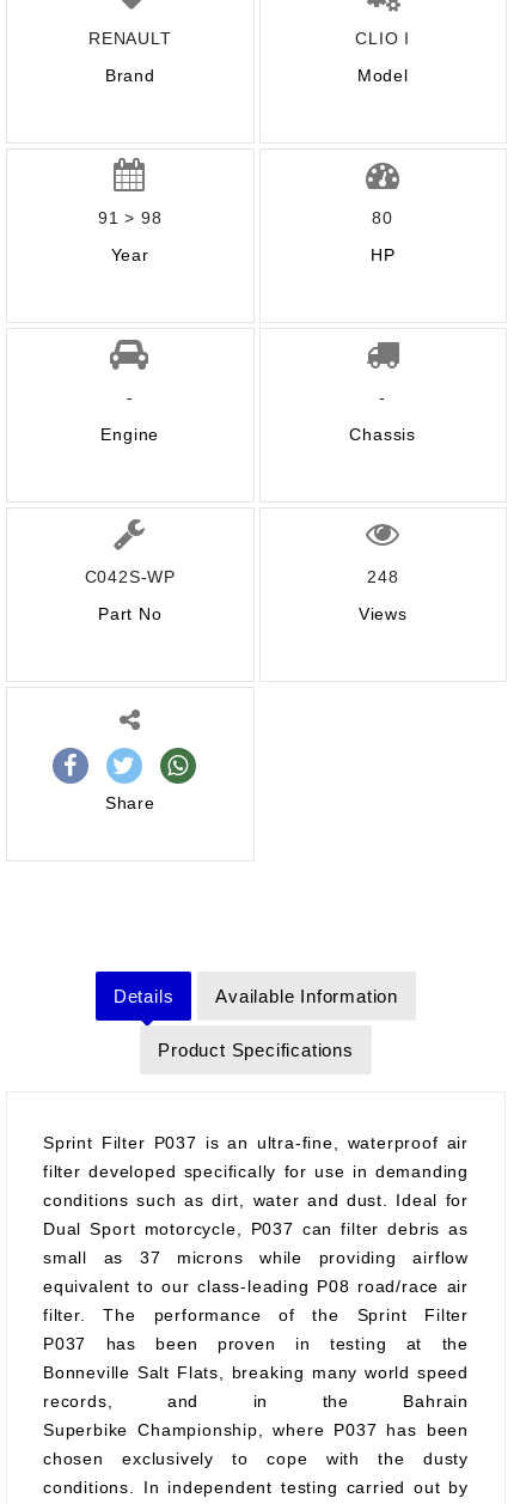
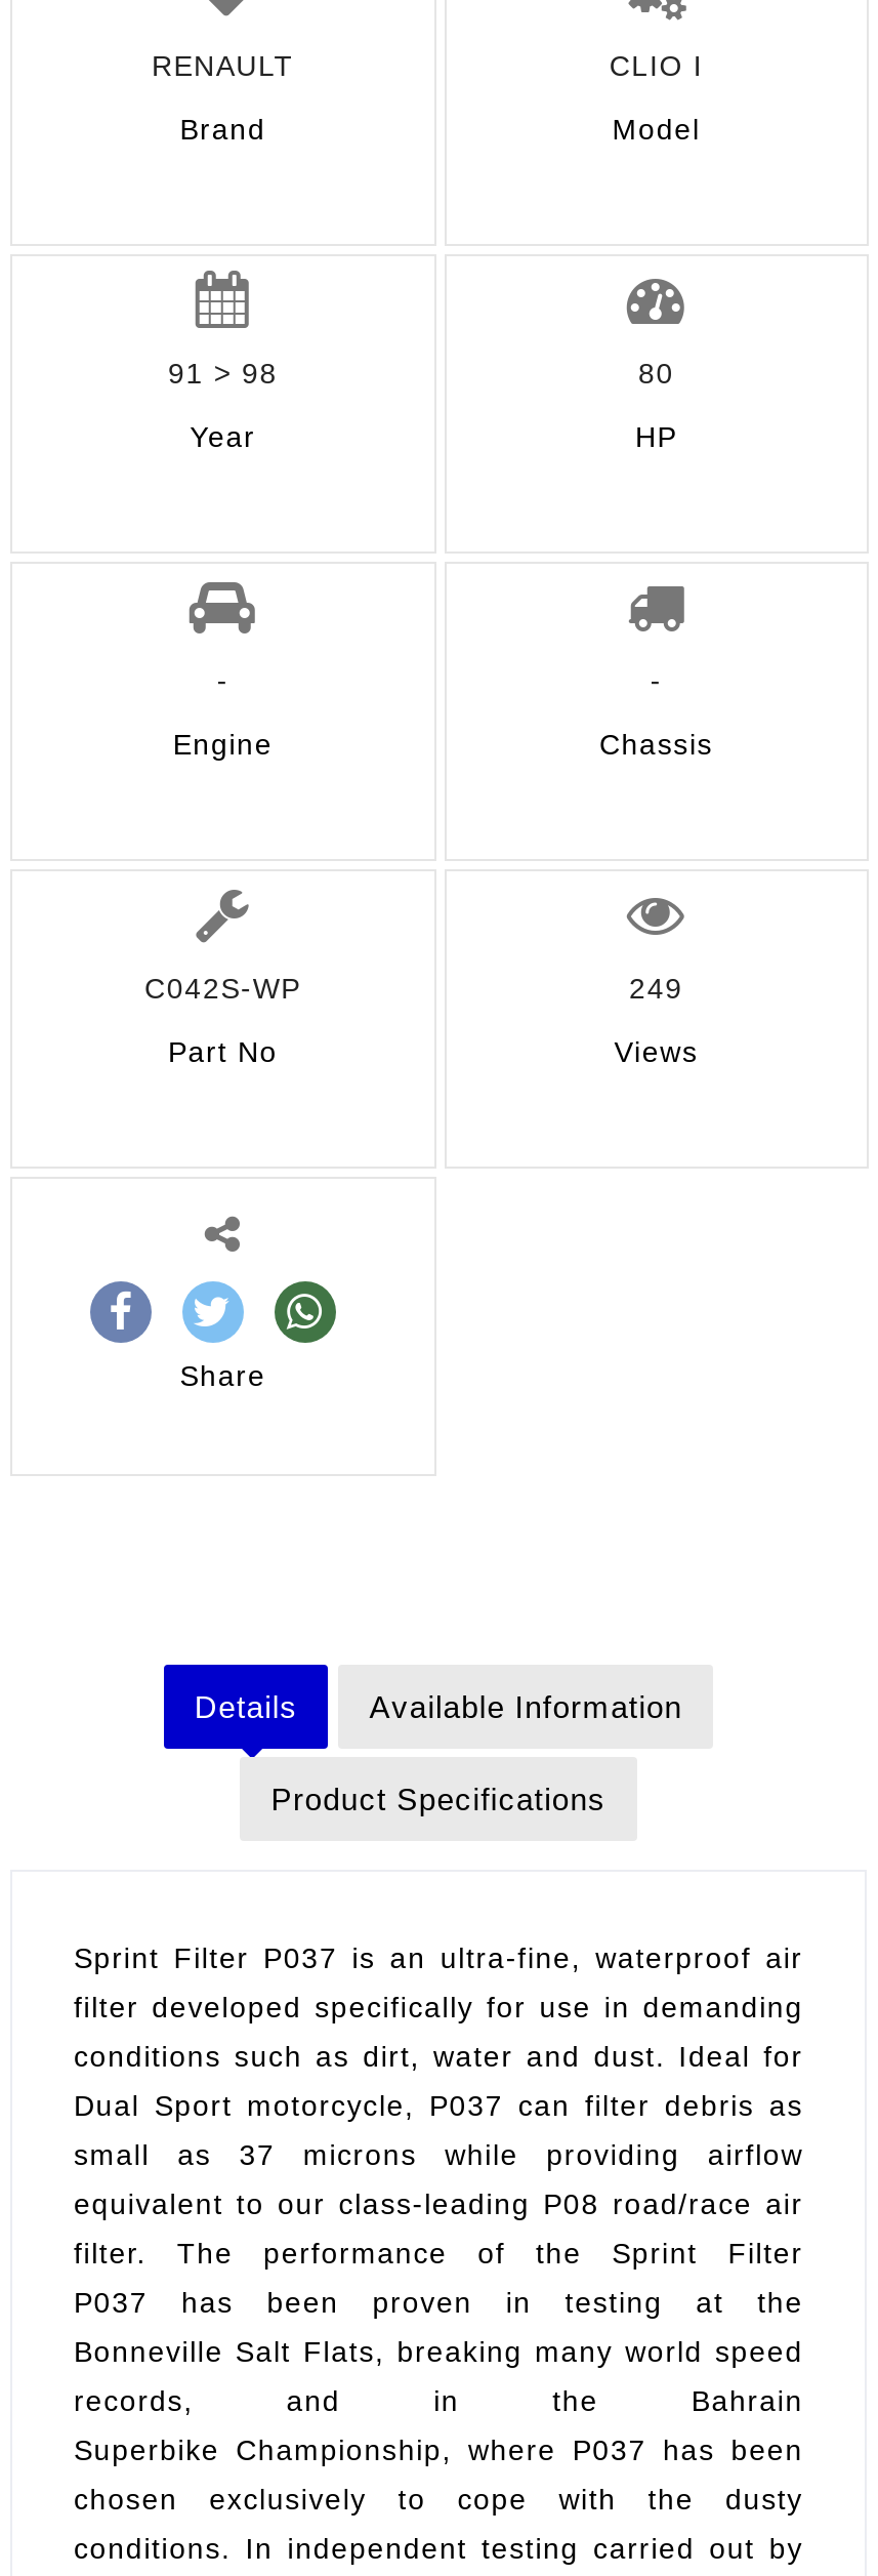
- 248
+ 249
